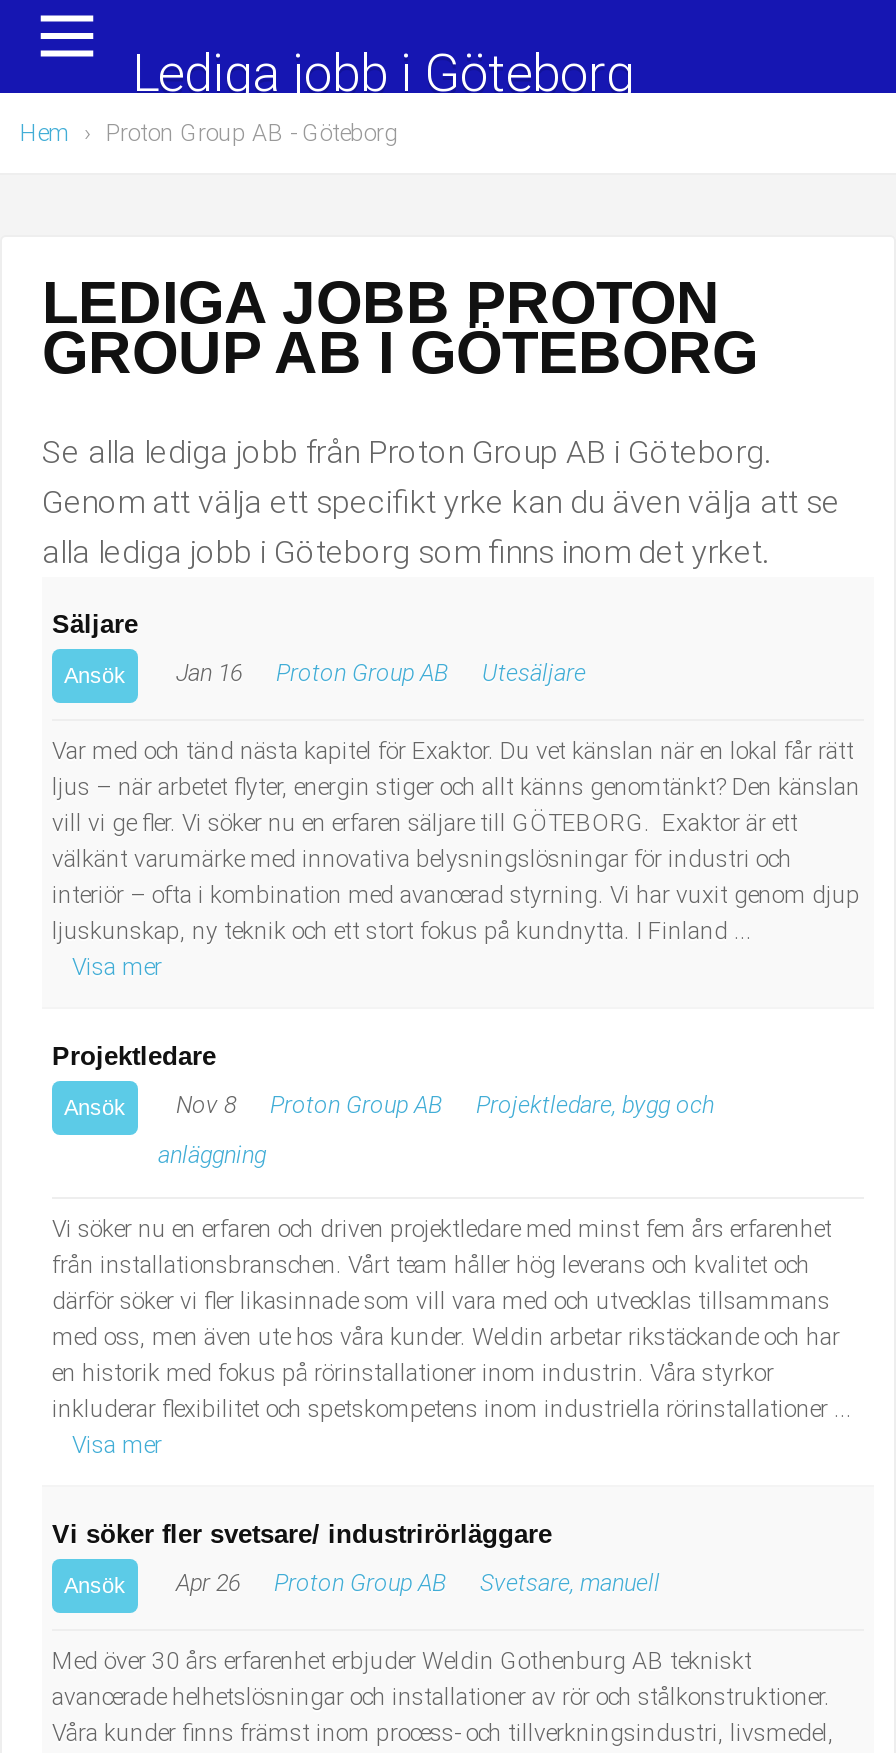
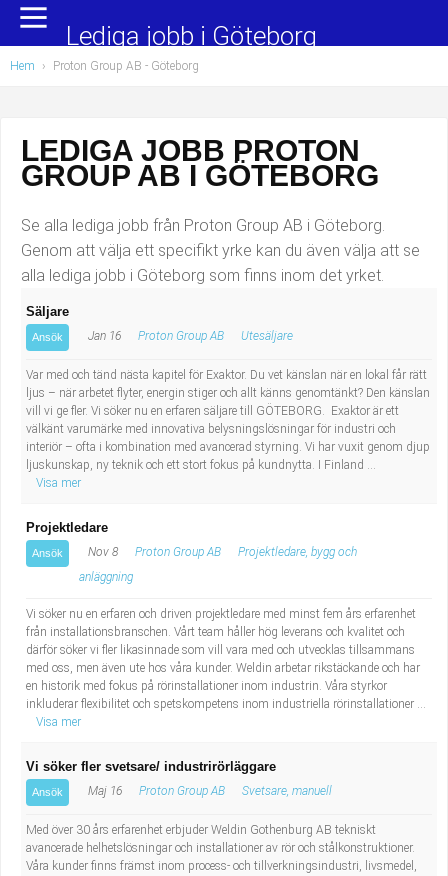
- Ansök Apr 26 Proton Group AB Svetsare, manuell
+ Ansök Maj 16 Proton Group AB Svetsare, manuell
